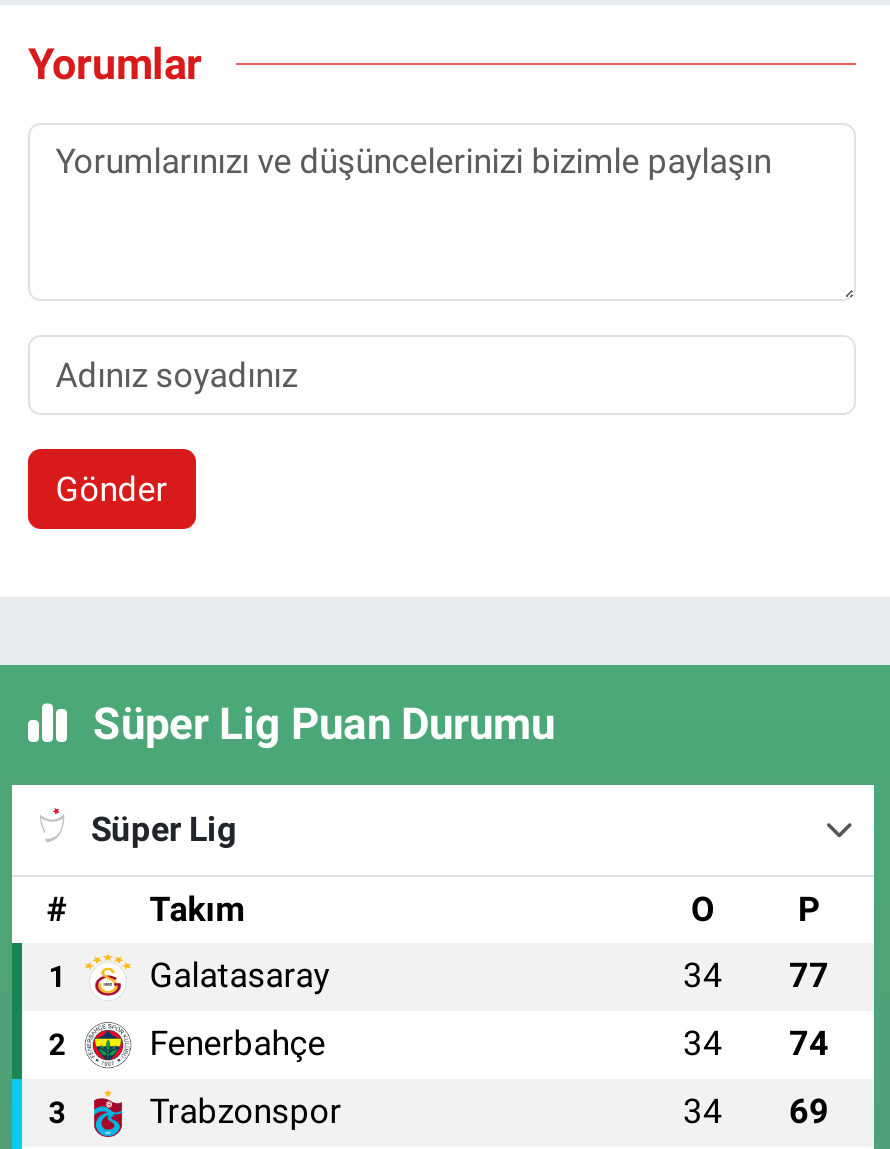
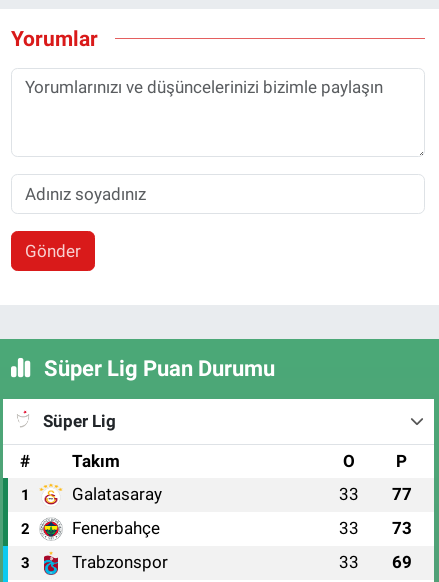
- 34 77
+ 33 77

- 34
+ 33

- 74
+ 73

- 34 69
+ 33 69
